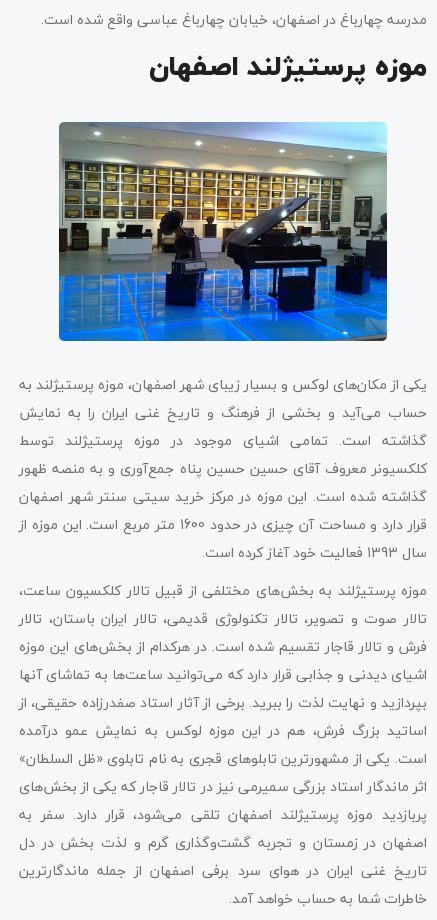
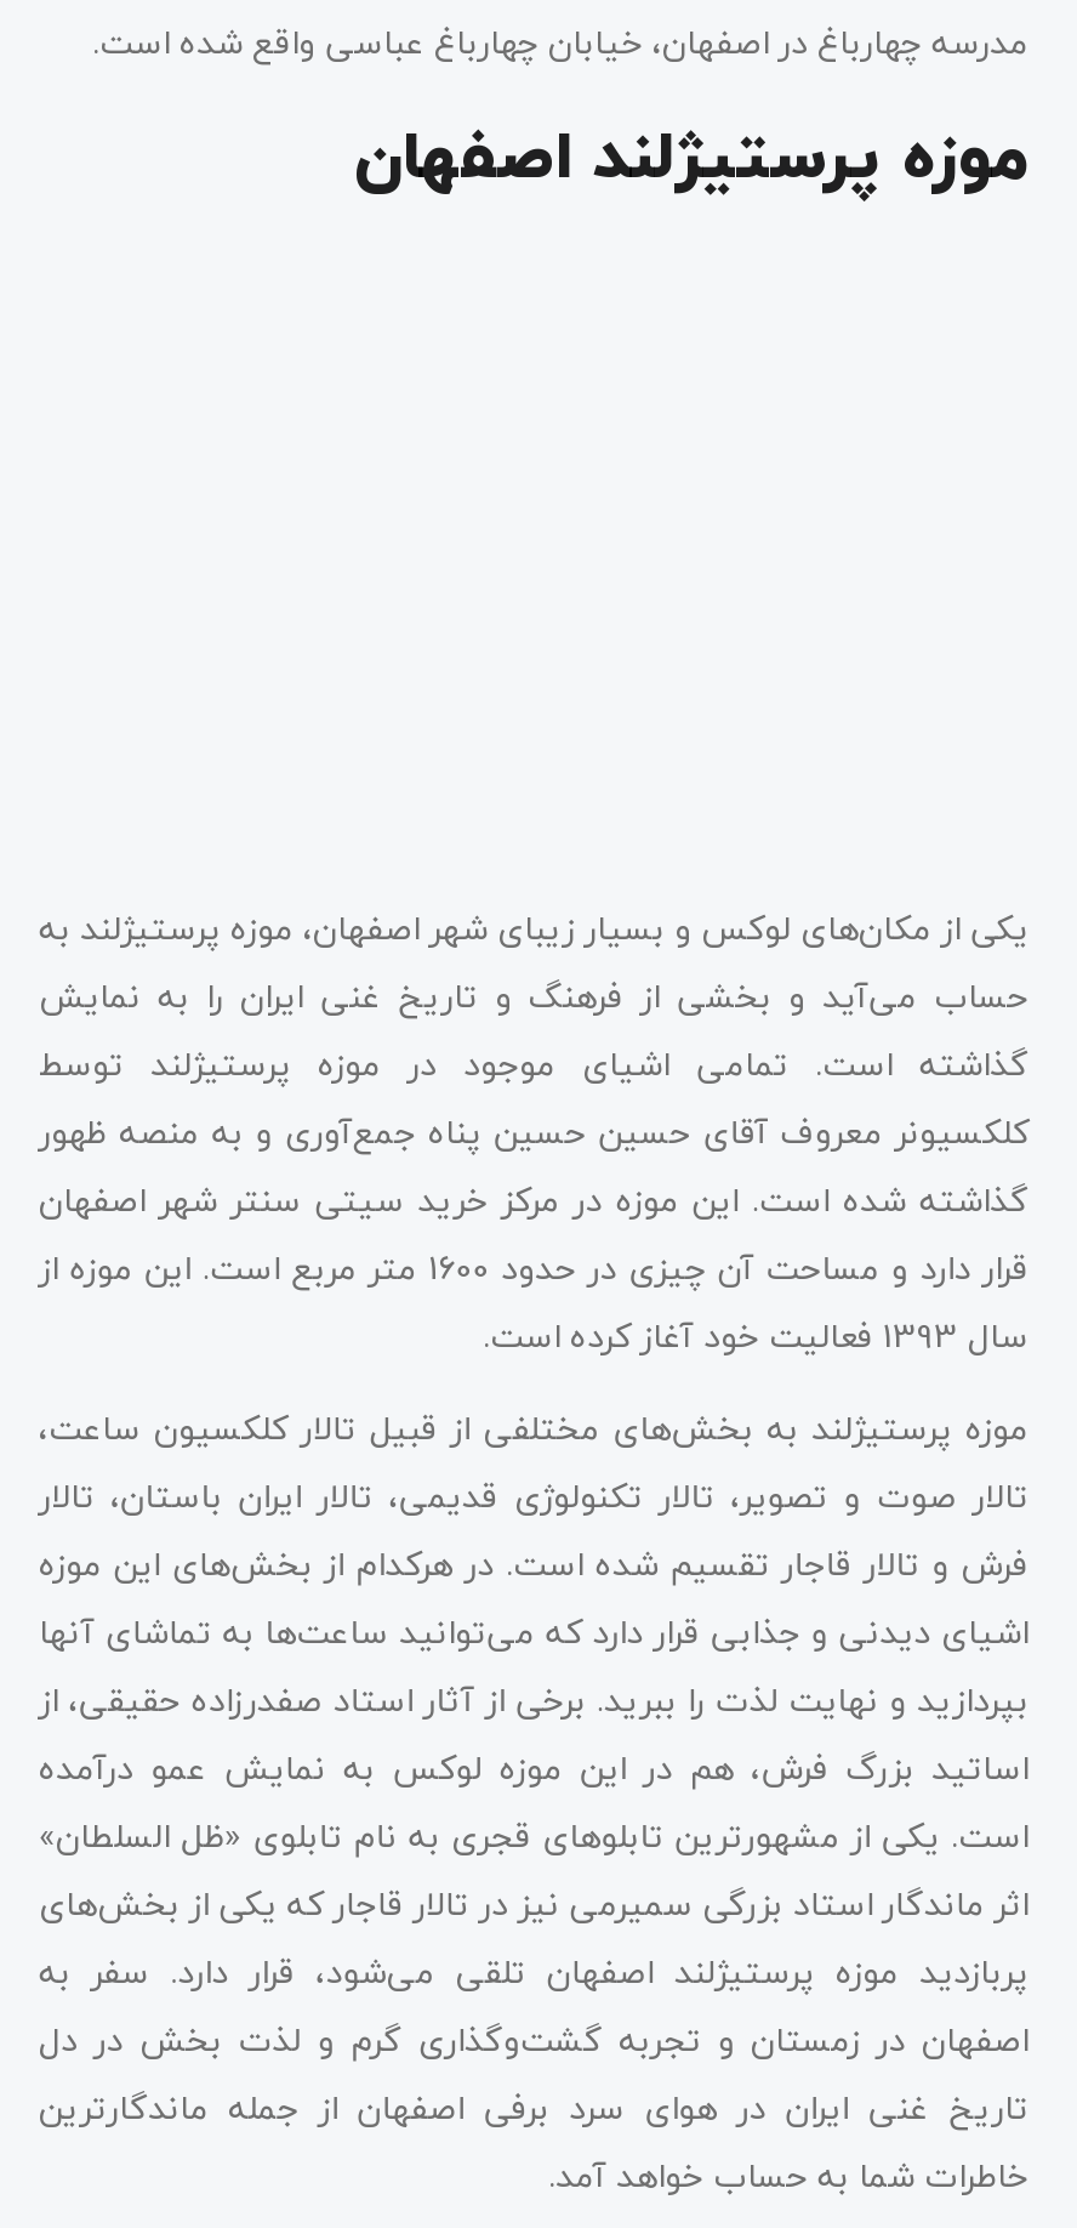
- [image]
